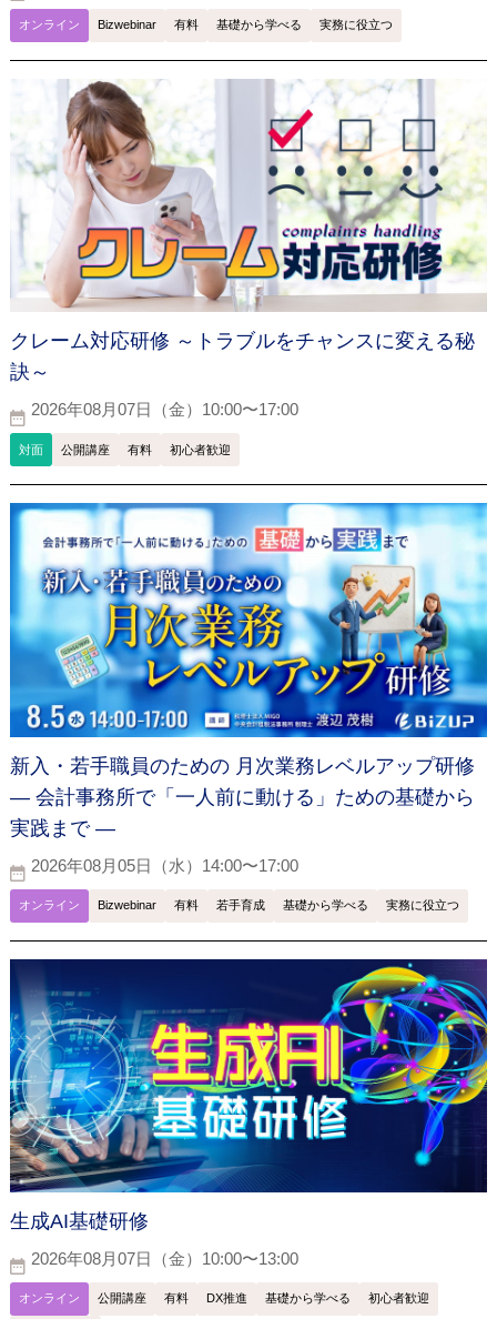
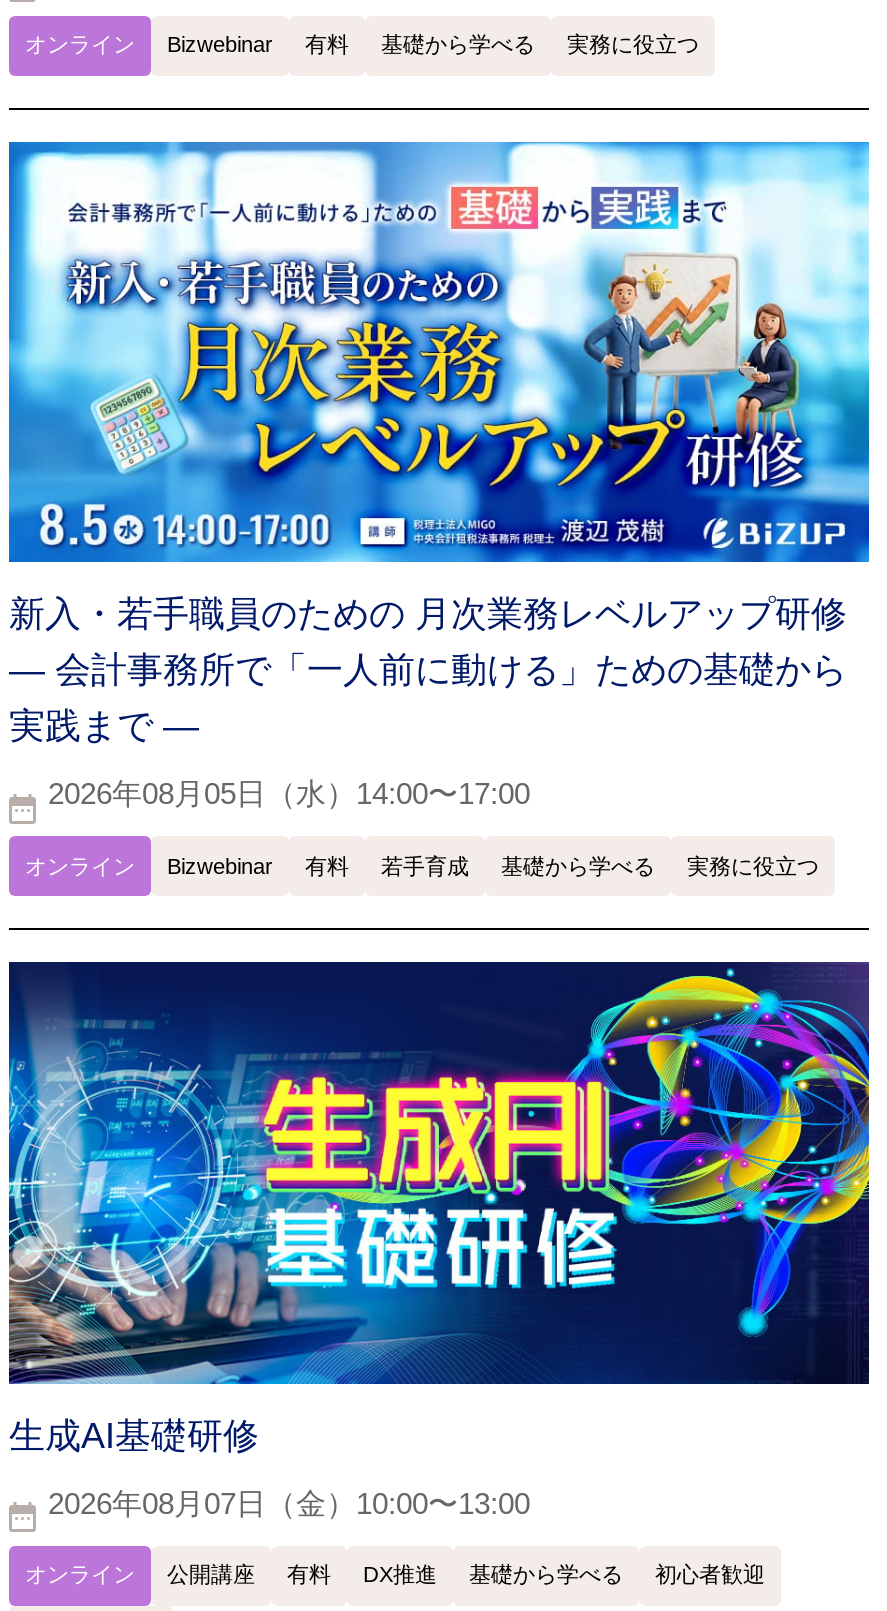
- [image]
- クレーム対応研修 ～トラブルをチャンスに変える秘
- 訣～
- 2026年08月07日（金）10:00〜17:00
- 対面
- 公開講座
- 有料
- 初心者歓迎
